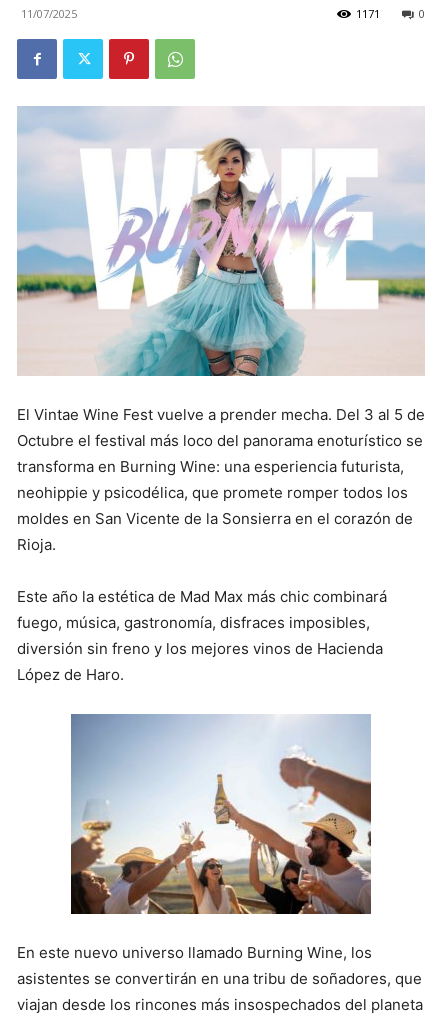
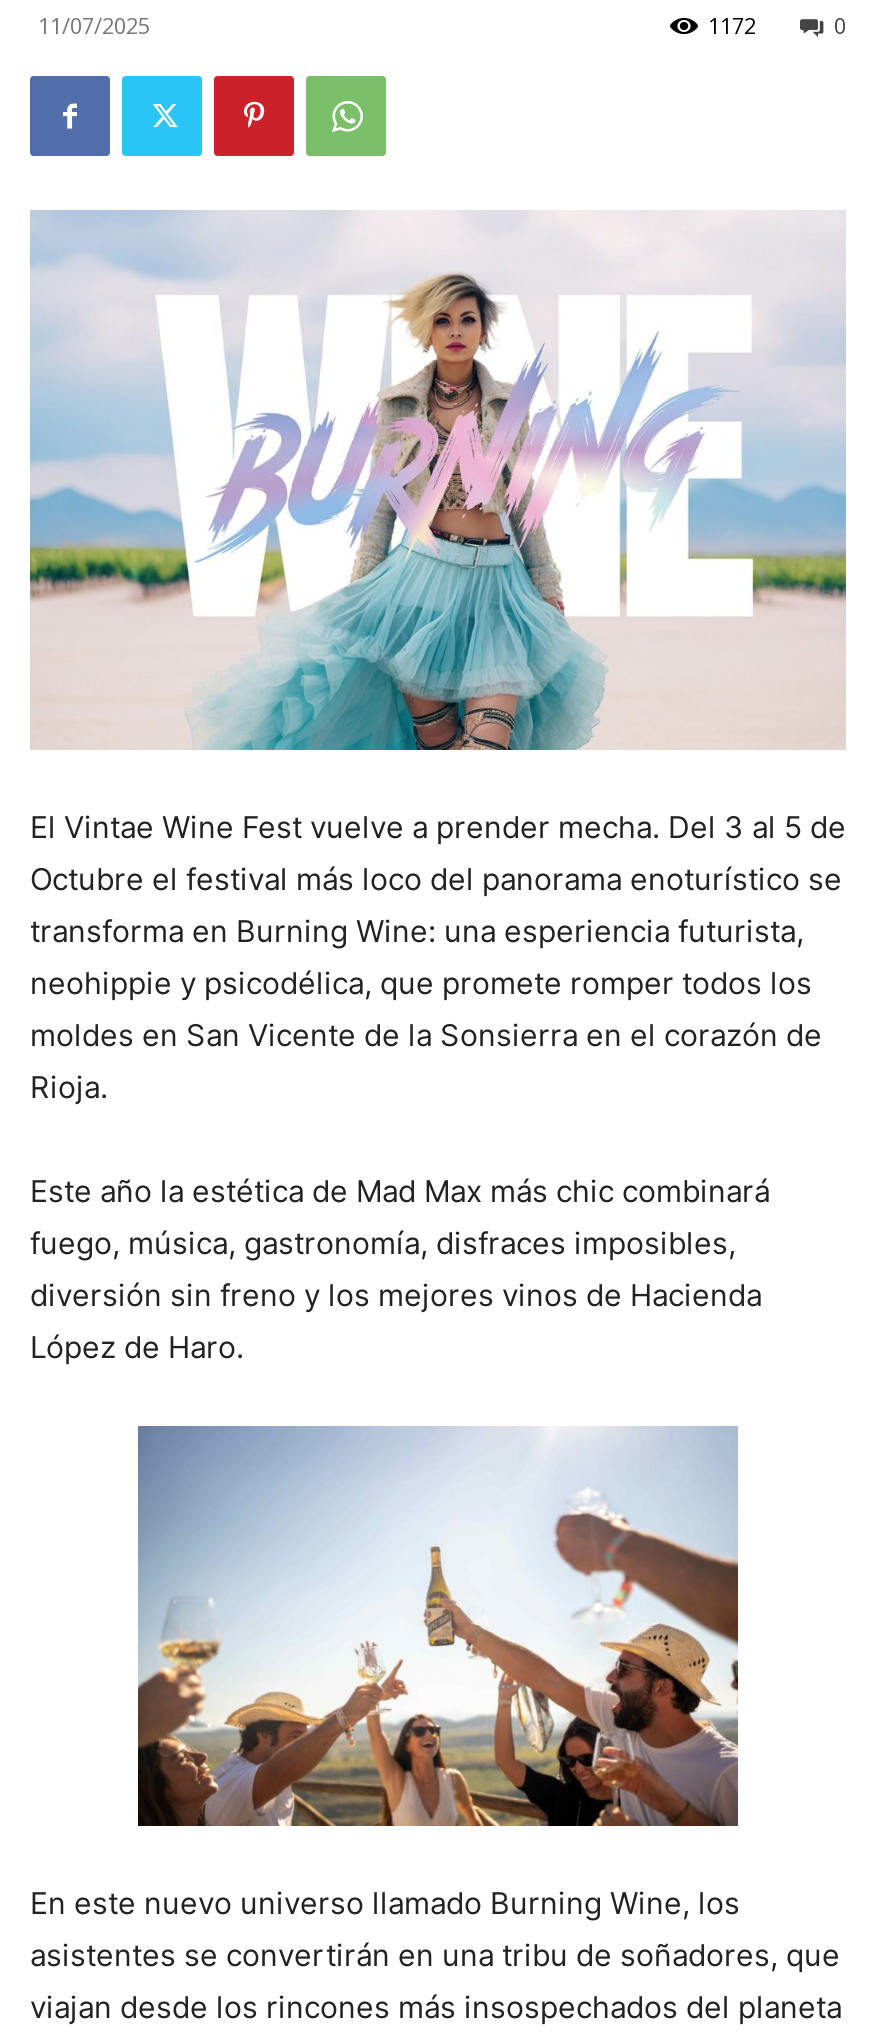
- 1171
+ 1172
